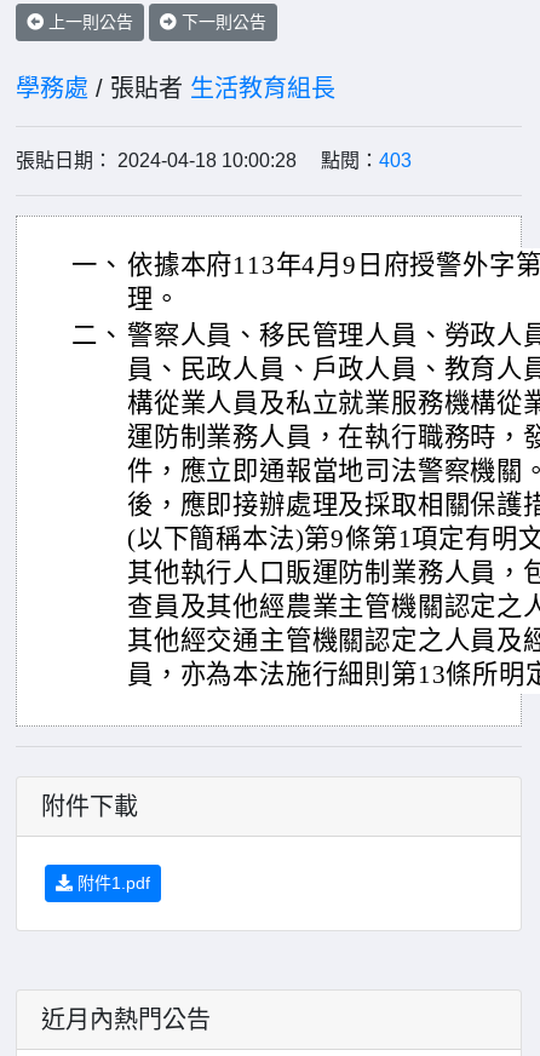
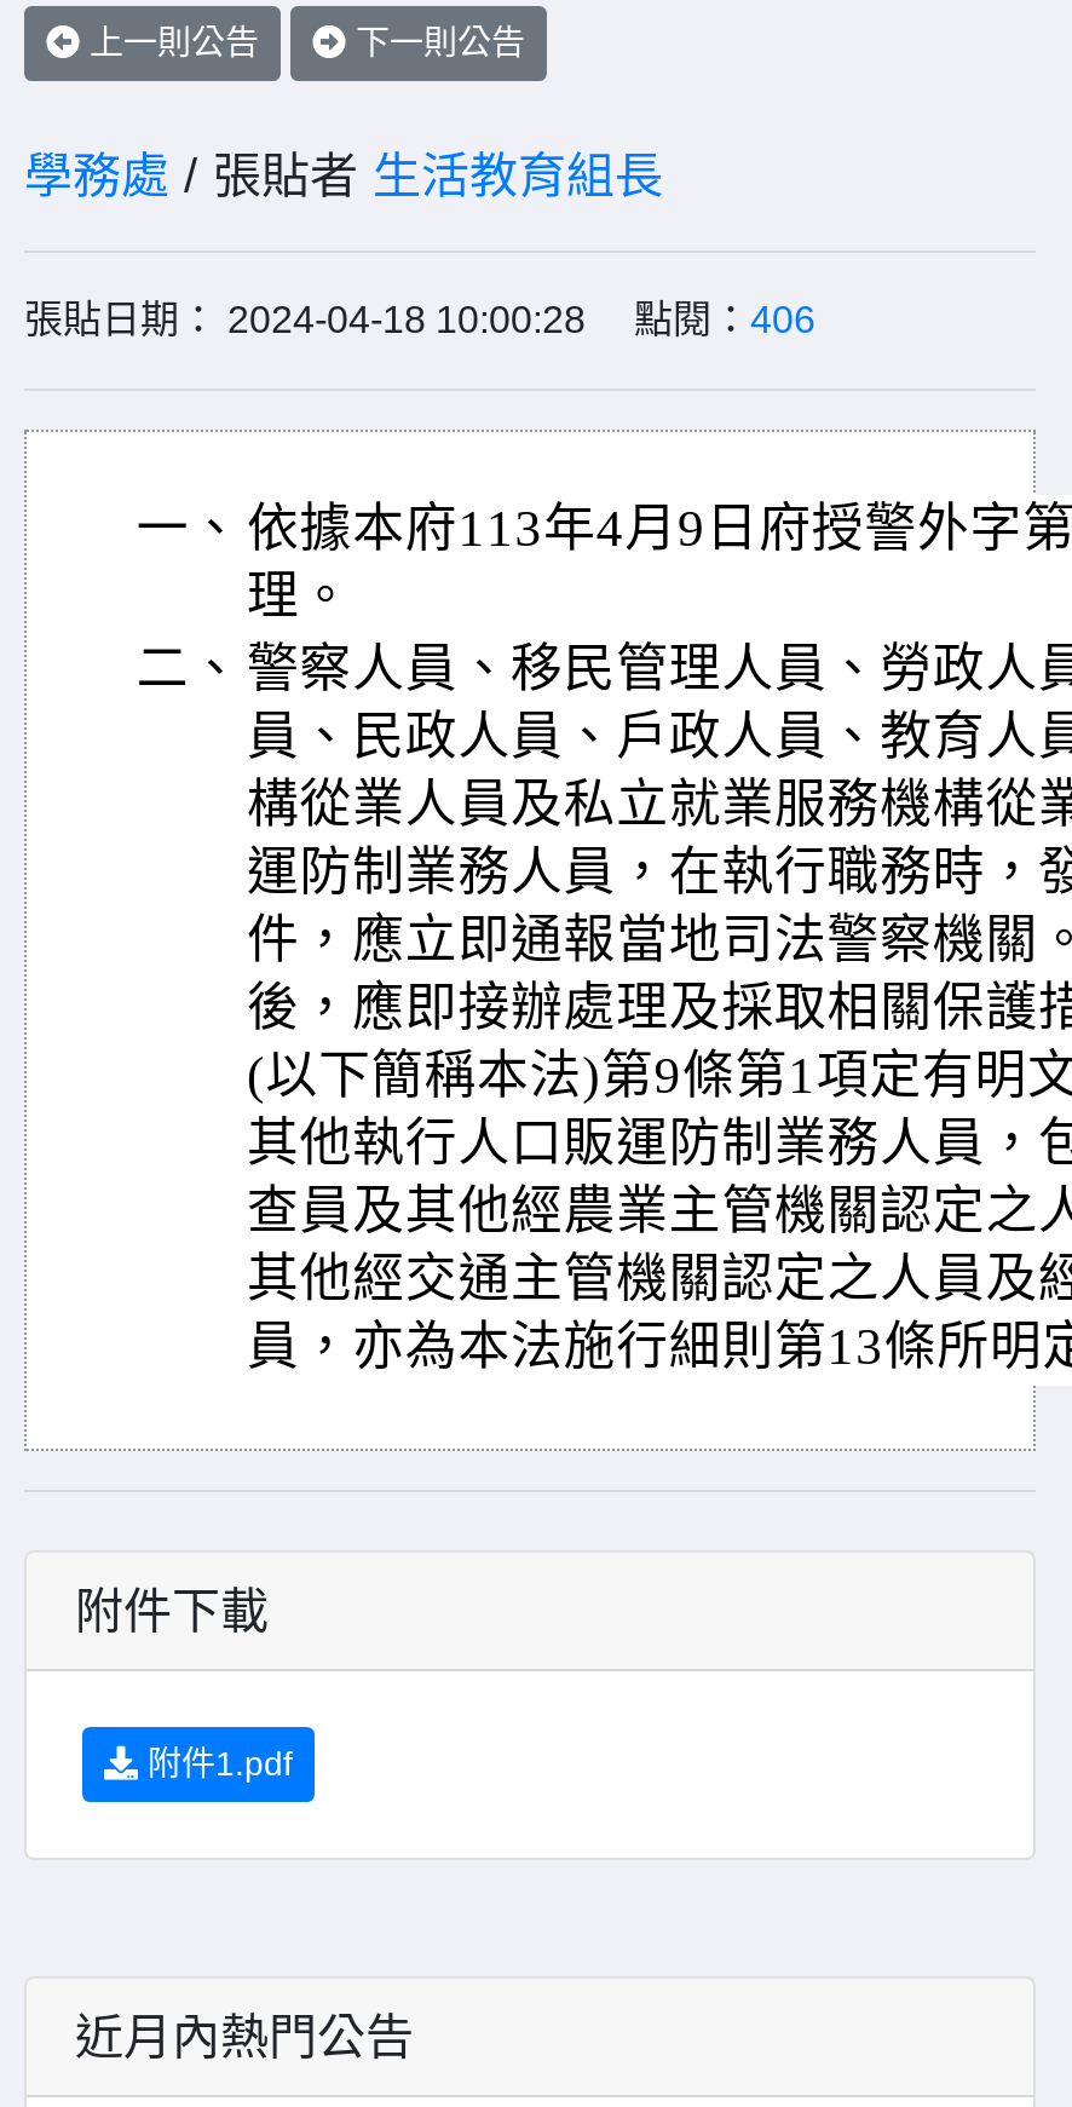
- 張貼日期： 2024-04-18 10:00:28 點閱：403
+ 張貼日期： 2024-04-18 10:00:28 點閱：406
